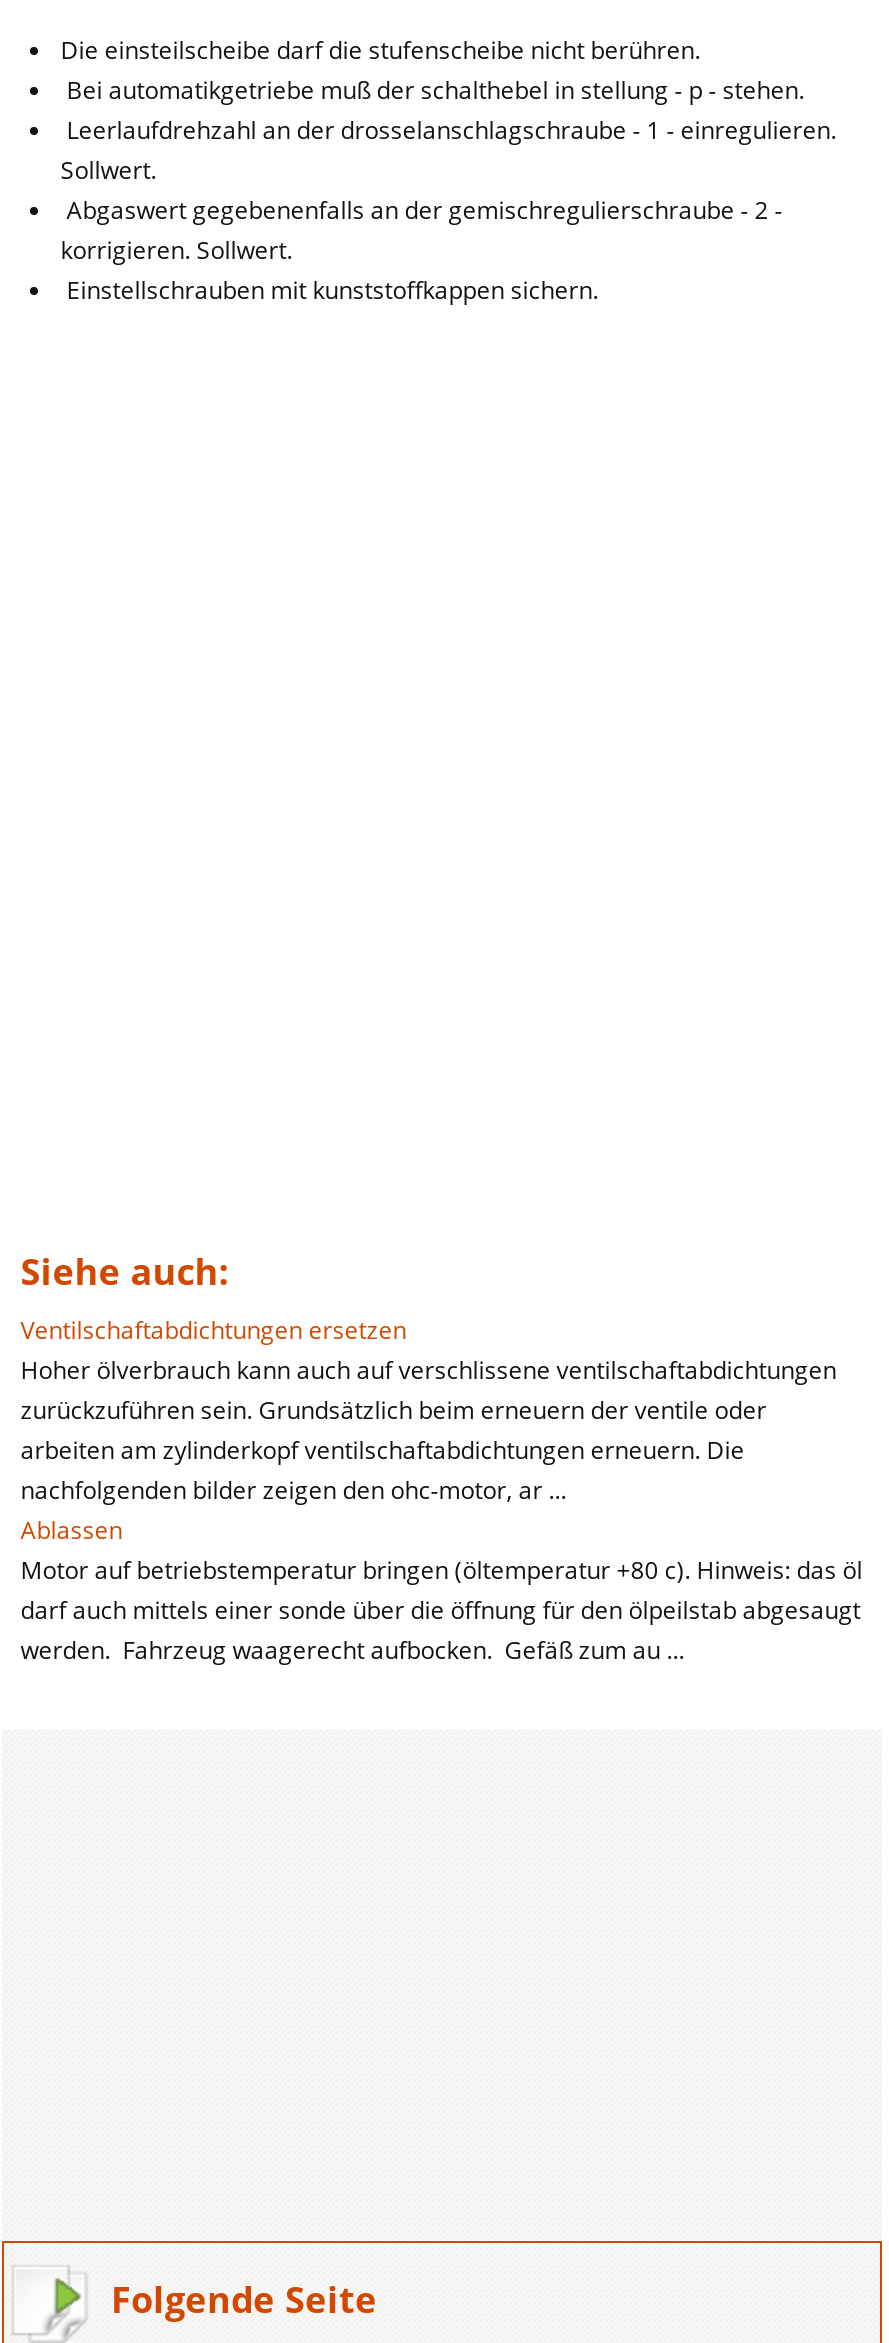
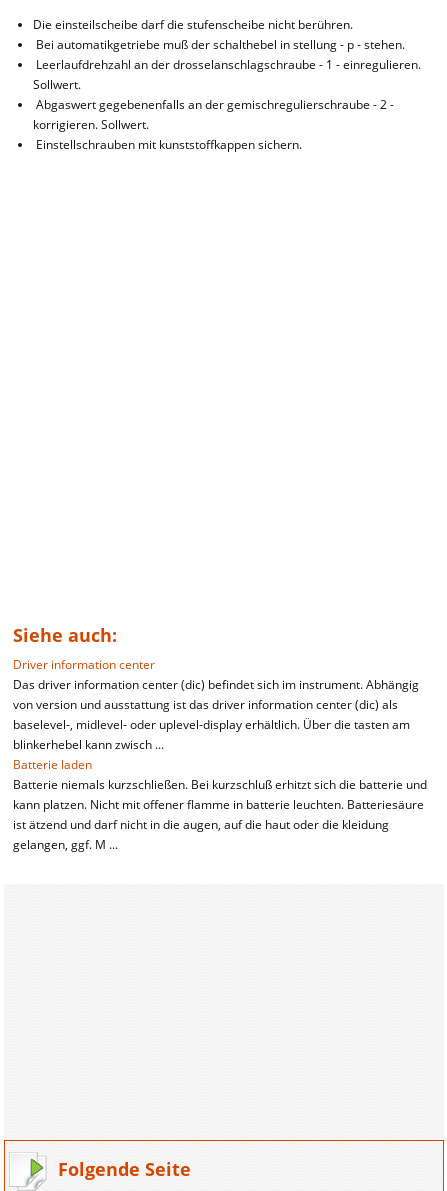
- Ventilschaftabdichtungen ersetzen
- Hoher ölverbrauch kann auch auf verschlissene ventilschaftabdichtungen
- zurückzuführen sein. Grundsätzlich beim erneuern der ventile oder
- arbeiten am zylinderkopf ventilschaftabdichtungen erneuern. Die
- nachfolgenden bilder zeigen den ohc-motor, ar ...
- Ablassen
- Motor auf betriebstemperatur bringen (öltemperatur +80 c). Hinweis: das öl
- darf auch mittels einer sonde über die öffnung für den ölpeilstab abgesaugt
- werden. Fahrzeug waagerecht aufbocken. Gefäß zum au ...
+ Driver information center
+ Das driver information center (dic) befindet sich im instrument. Abhängig
+ von version und ausstattung ist das driver information center (dic) als
+ baselevel-, midlevel- oder uplevel-display erhältlich. Über die tasten am
+ blinkerhebel kann zwisch ...
+ Batterie laden
+ Batterie niemals kurzschließen. Bei kurzschluß erhitzt sich die batterie und
+ kann platzen. Nicht mit offener flamme in batterie leuchten. Batteriesäure
+ ist ätzend und darf nicht in die augen, auf die haut oder die kleidung
+ gelangen, ggf. M ...
